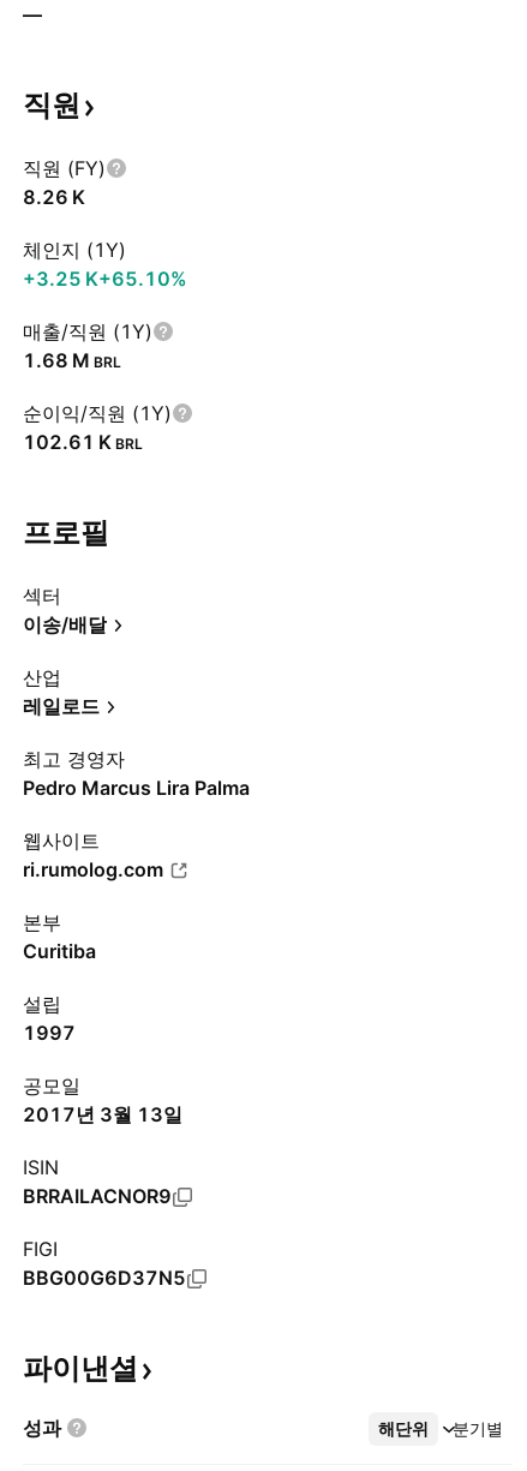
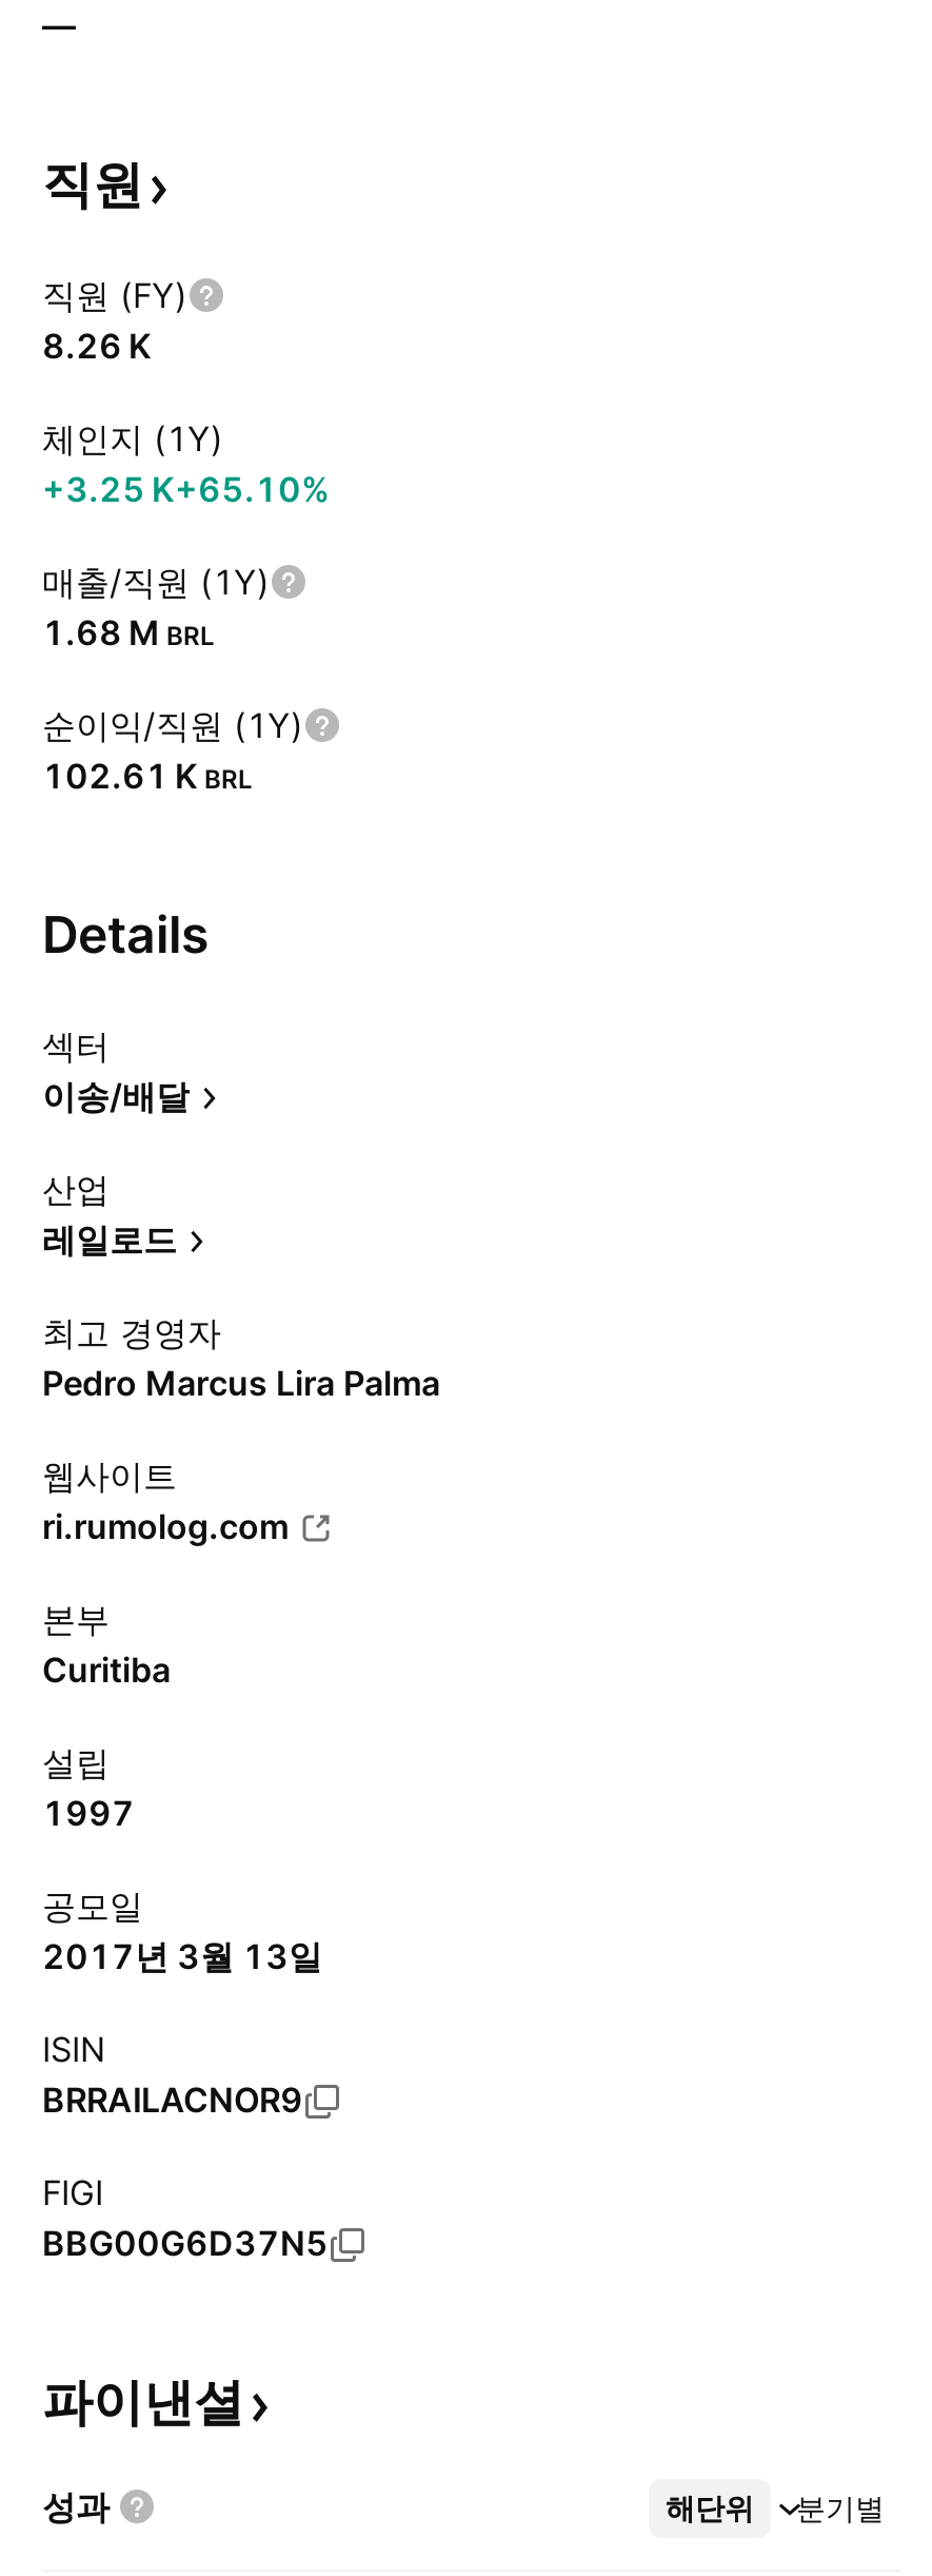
- 프로필
+ Details
